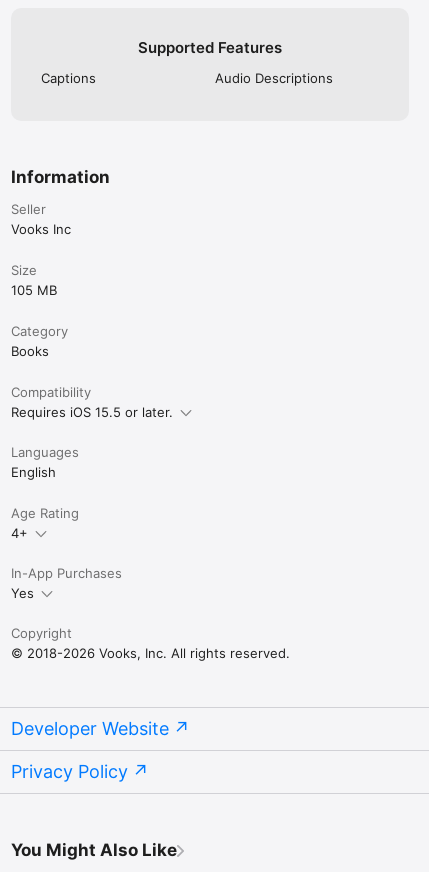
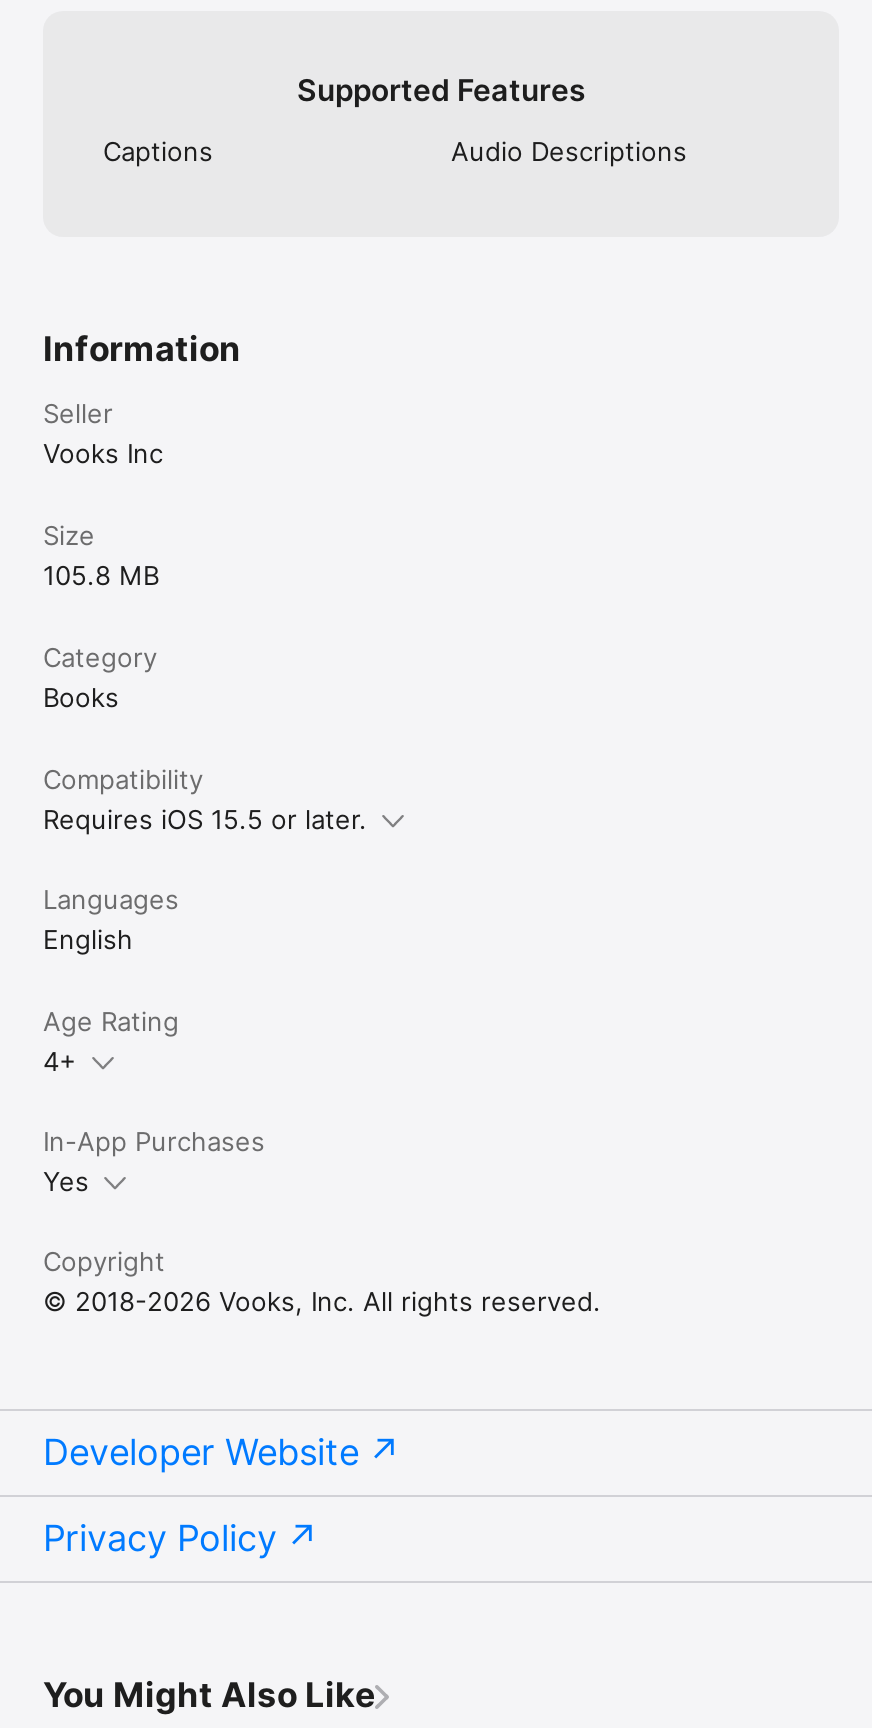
- 105 MB
+ 105.8 MB
